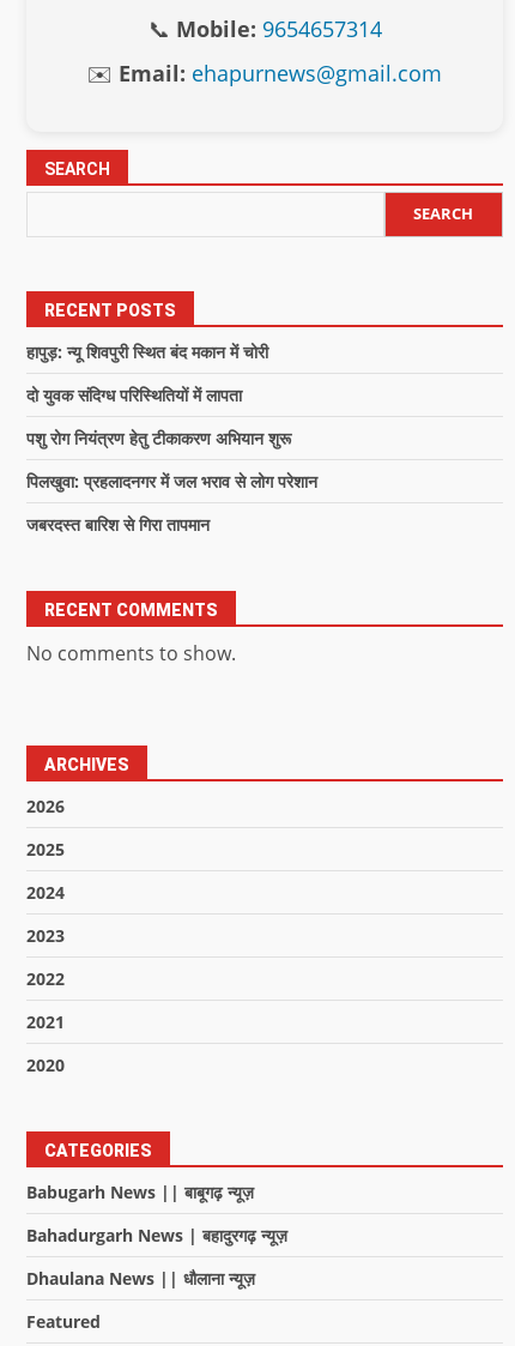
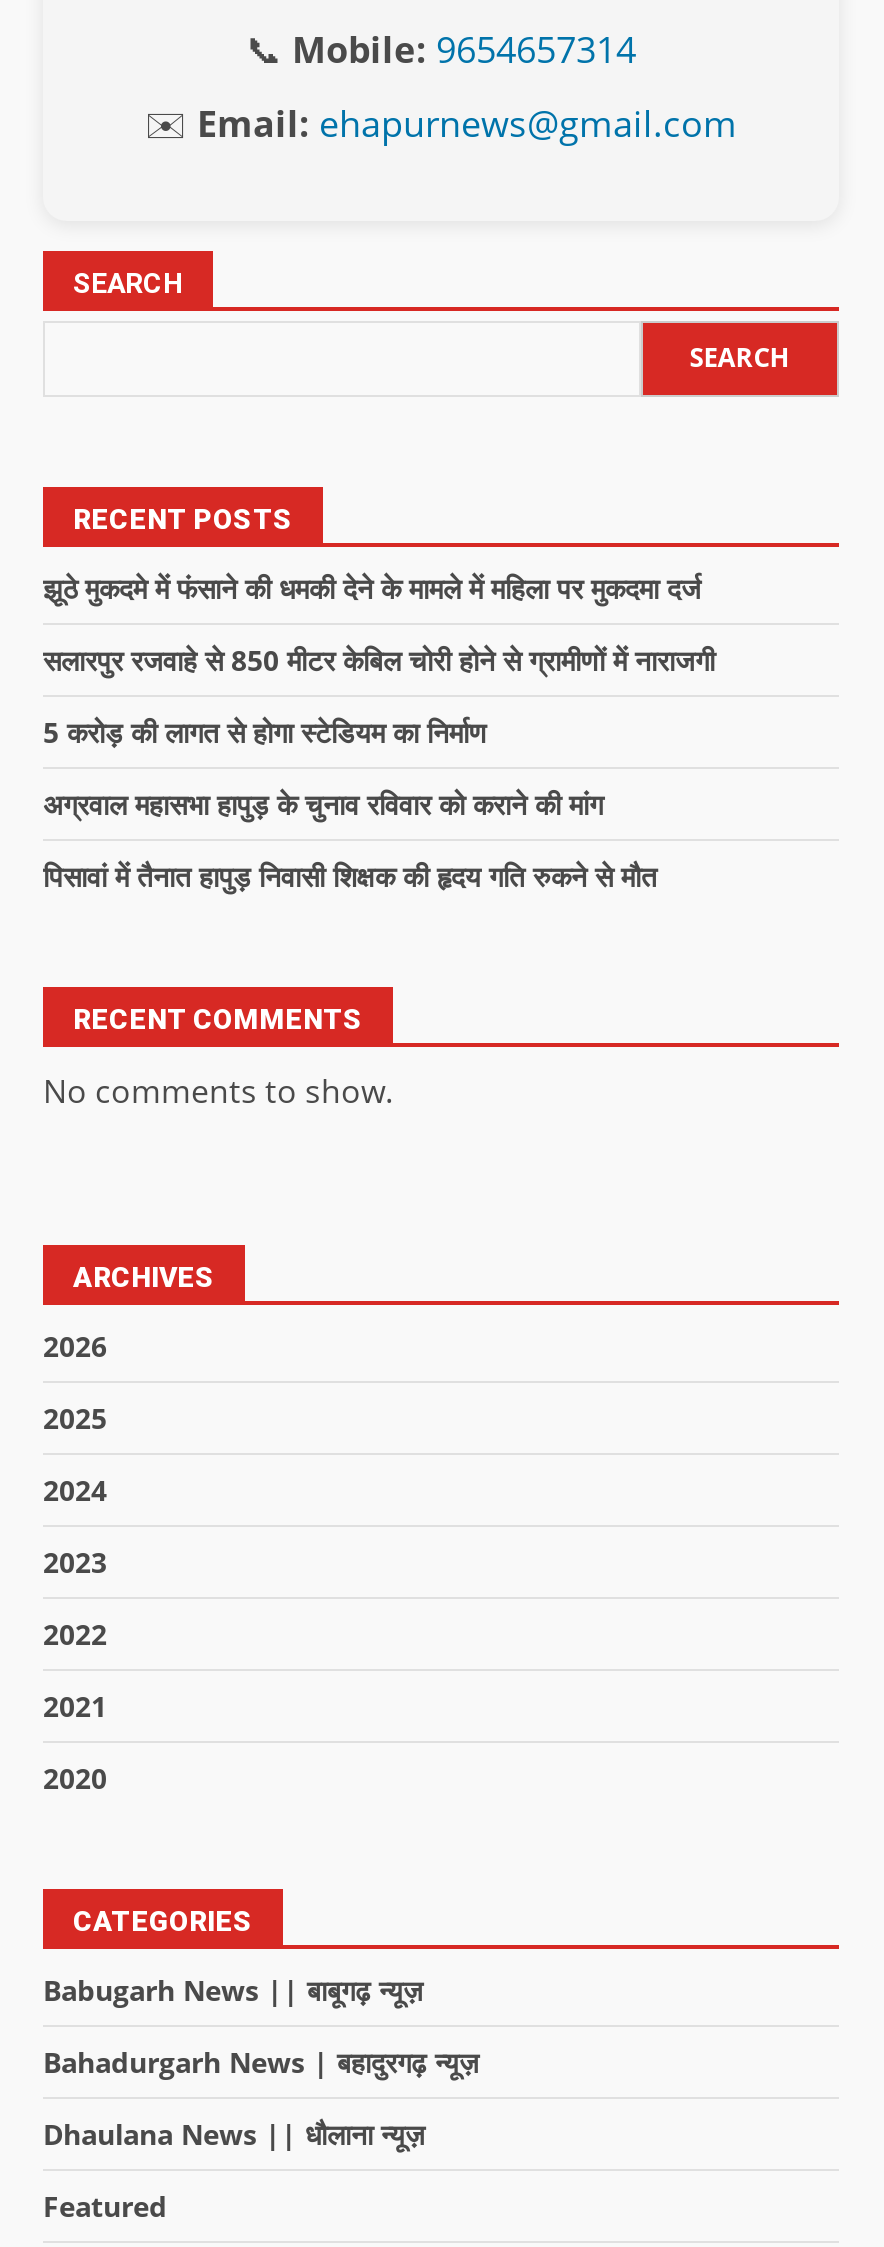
- हापुड़: न्यू शिवपुरी स्थित बंद मकान में चोरी
+ झूठे मुकदमे में फंसाने की धमकी देने के मामले में महिला पर मुकदमा दर्ज

- दो युवक संदिग्ध परिस्थितियों में लापता
+ सलारपुर रजवाहे से 850 मीटर केबिल चोरी होने से ग्रामीणों में नाराजगी

- पशु रोग नियंत्रण हेतु टीकाकरण अभियान शुरू
+ 5 करोड़ की लागत से होगा स्टेडियम का निर्माण

- पिलखुवा: प्रहलादनगर में जल भराव से लोग परेशान
+ अग्रवाल महासभा हापुड़ के चुनाव रविवार को कराने की मांग

- जबरदस्त बारिश से गिरा तापमान
+ पिसावां में तैनात हापुड़ निवासी शिक्षक की हृदय गति रुकने से मौत
